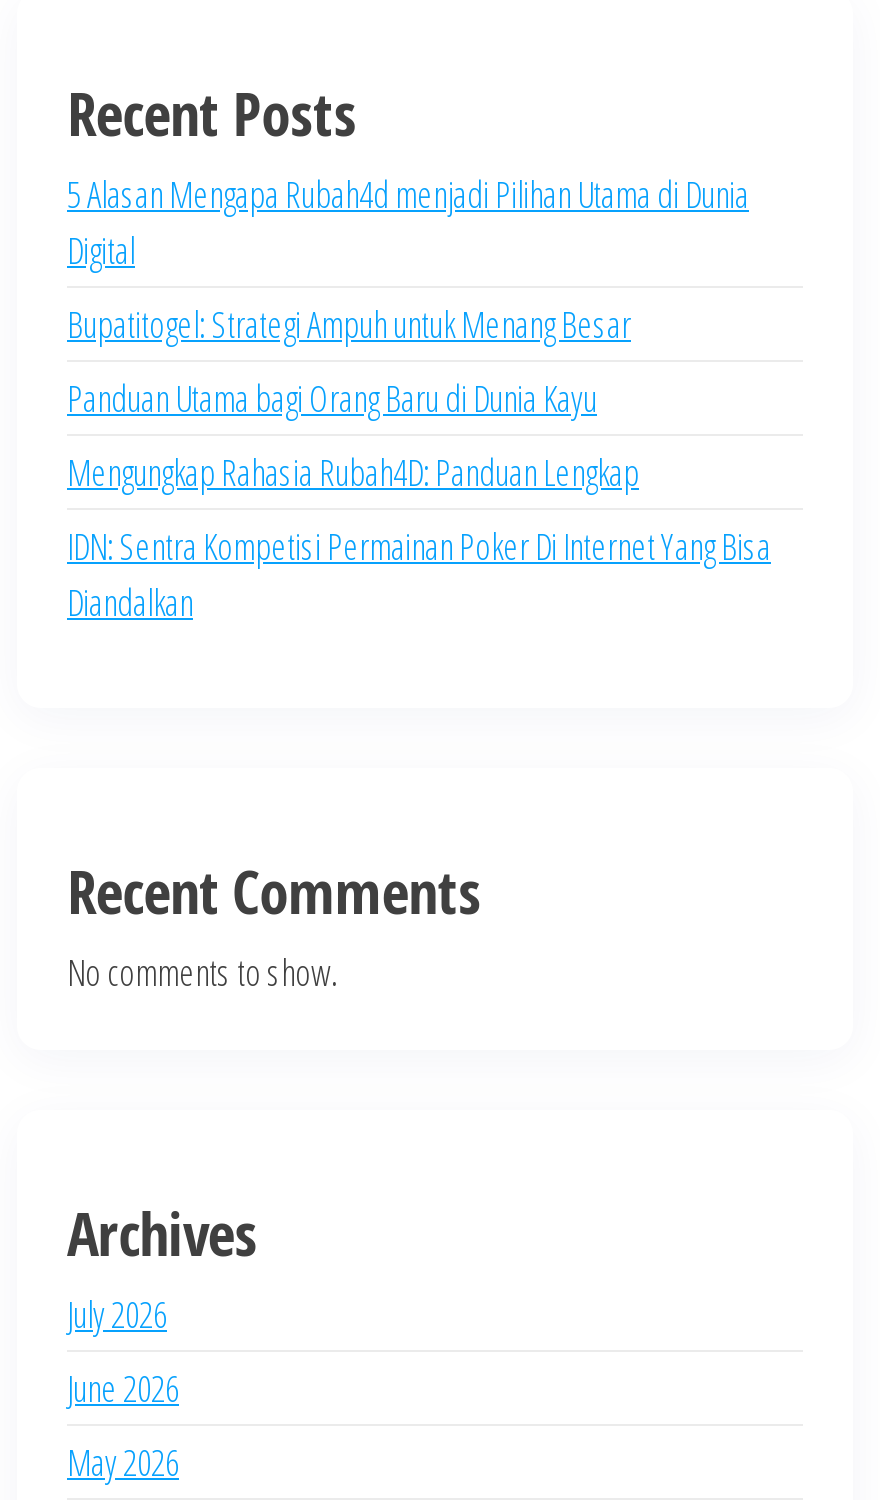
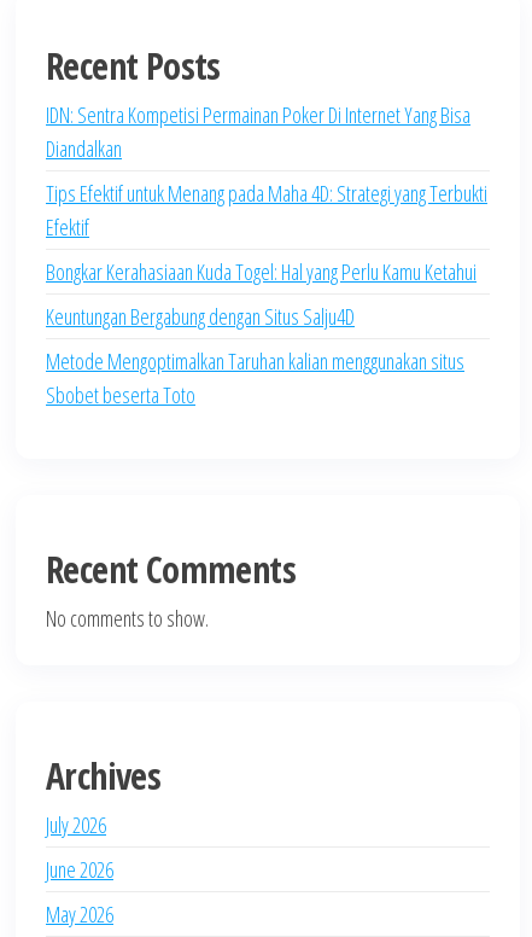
- 5 Alasan Mengapa Rubah4d menjadi Pilihan Utama di Dunia
- Digital
- Bupatitogel: Strategi Ampuh untuk Menang Besar
- Panduan Utama bagi Orang Baru di Dunia Kayu
- Mengungkap Rahasia Rubah4D: Panduan Lengkap

moved up: IDN: Sentra Kompetisi Permainan Poker Di Internet Yang Bisa | Diandalkan

+ Tips Efektif untuk Menang pada Maha 4D: Strategi yang Terbukti
+ Efektif
+ Bongkar Kerahasiaan Kuda Togel: Hal yang Perlu Kamu Ketahui
+ Keuntungan Bergabung dengan Situs Salju4D
+ Metode Mengoptimalkan Taruhan kalian menggunakan situs
+ Sbobet beserta Toto
